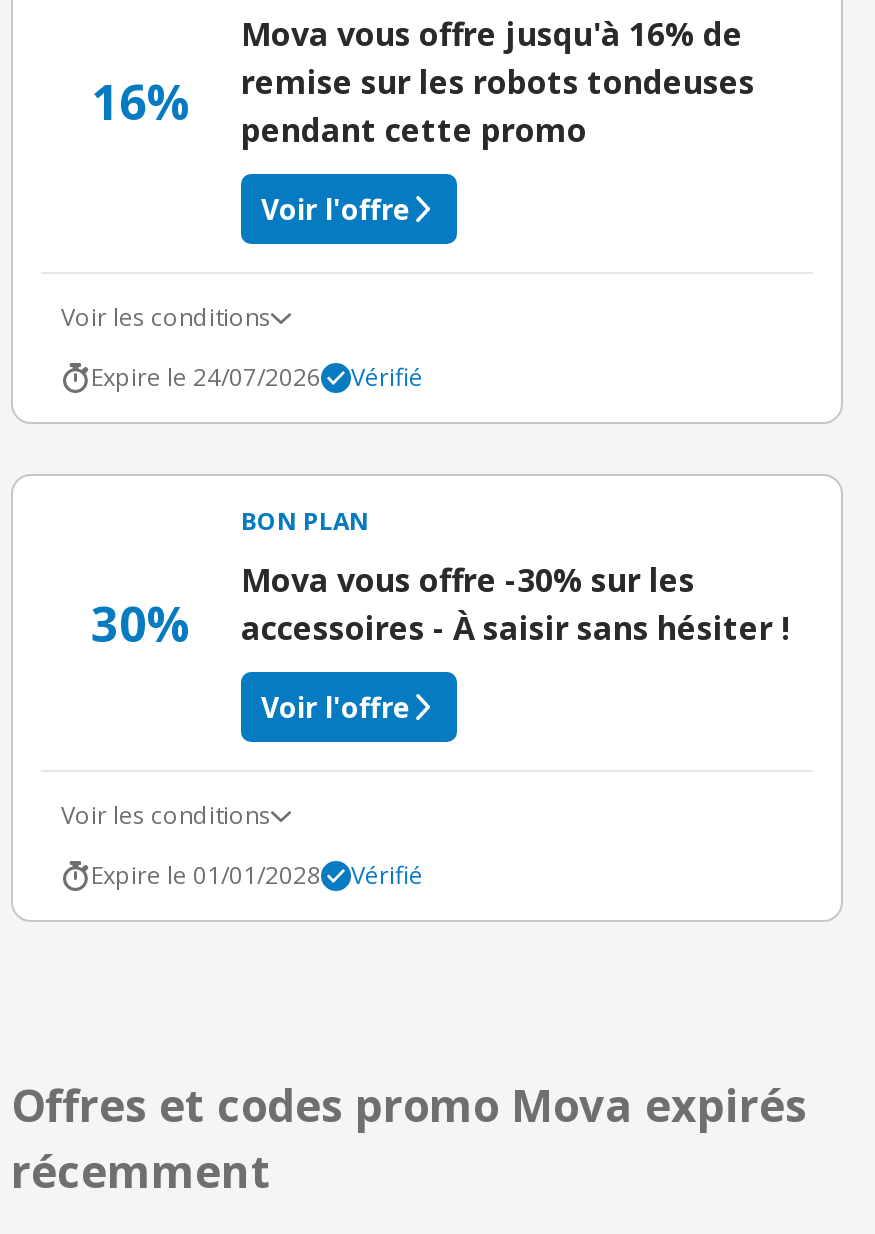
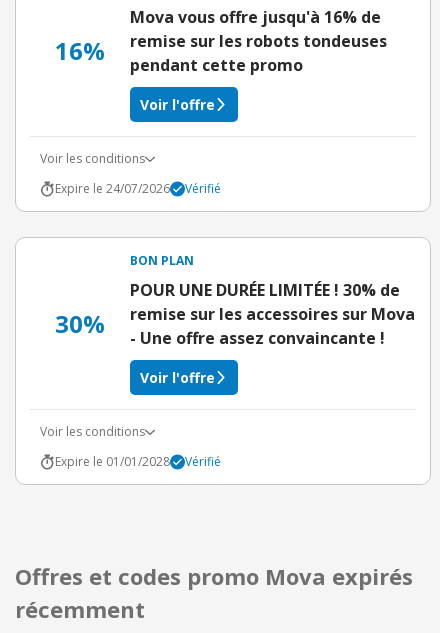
- Mova vous offre -30% sur les
- accessoires - À saisir sans hésiter !
+ POUR UNE DURÉE LIMITÉE ! 30% de
+ remise sur les accessoires sur Mova
+ - Une offre assez convaincante !
